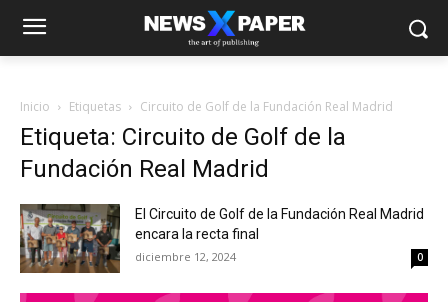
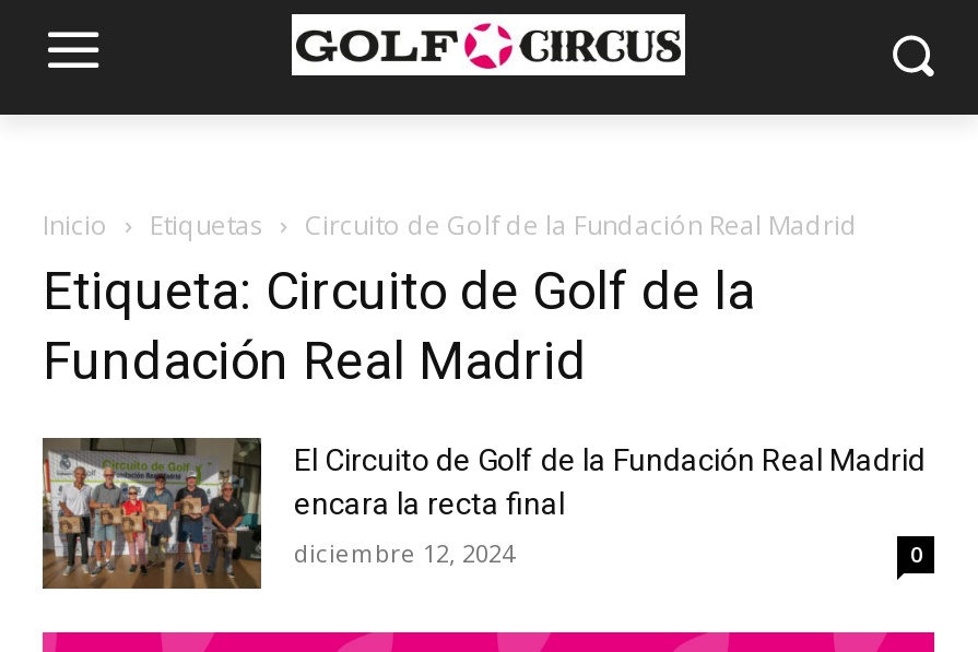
- [image]
+ [image]
